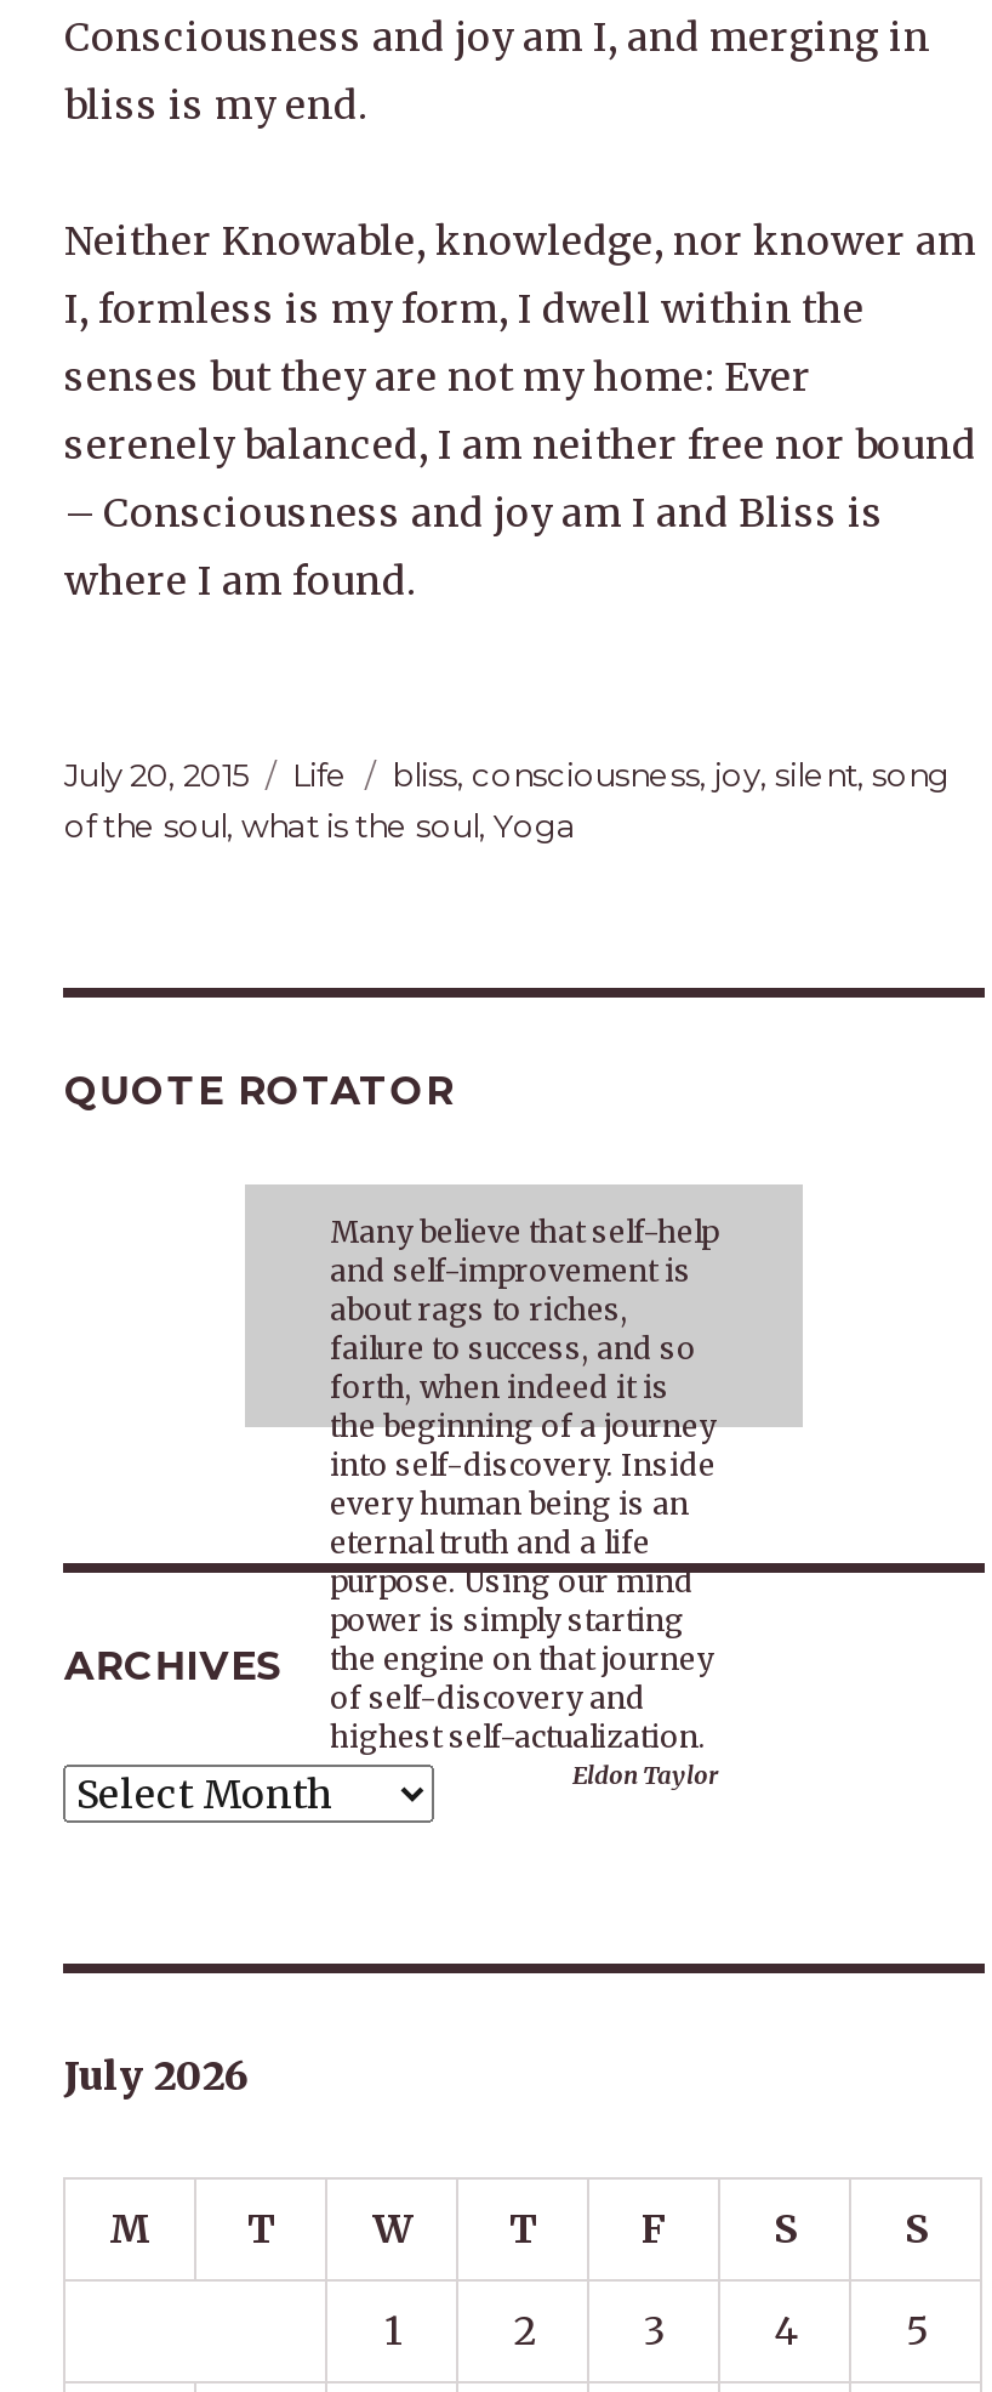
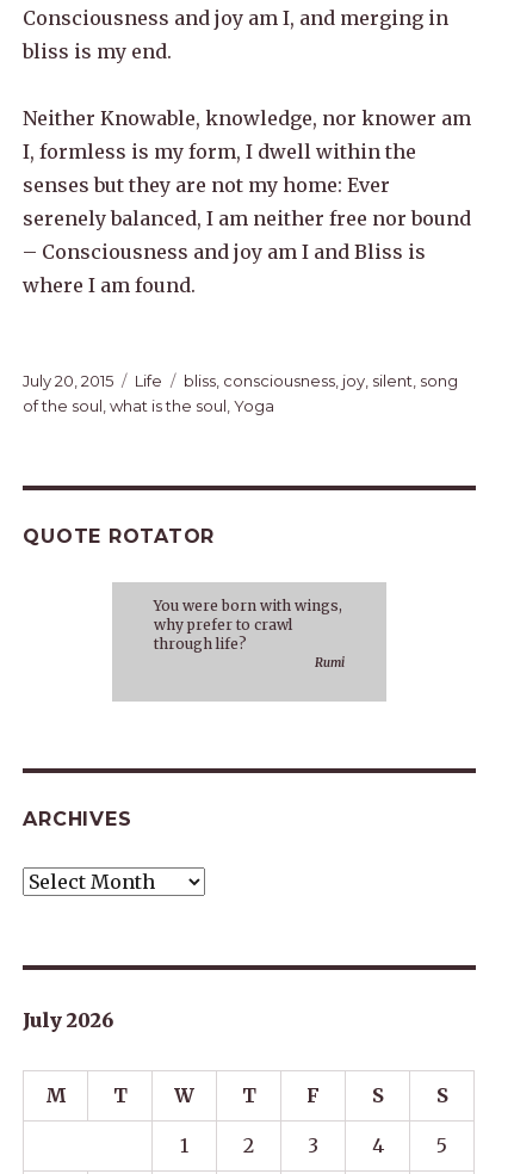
- Many believe that self-help
- and self-improvement is
- about rags to riches,
- failure to success, and so
- forth, when indeed it is
- the beginning of a journey
- into self-discovery. Inside
- every human being is an
- eternal truth and a life
- purpose. Using our mind
- power is simply starting
- the engine on that journey
- of self-discovery and
- highest self-actualization.
- Eldon Taylor
+ You were born with wings,
+ why prefer to crawl
+ through life?
+ Rumi
